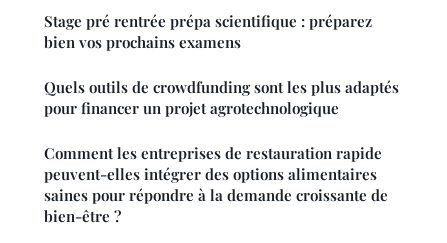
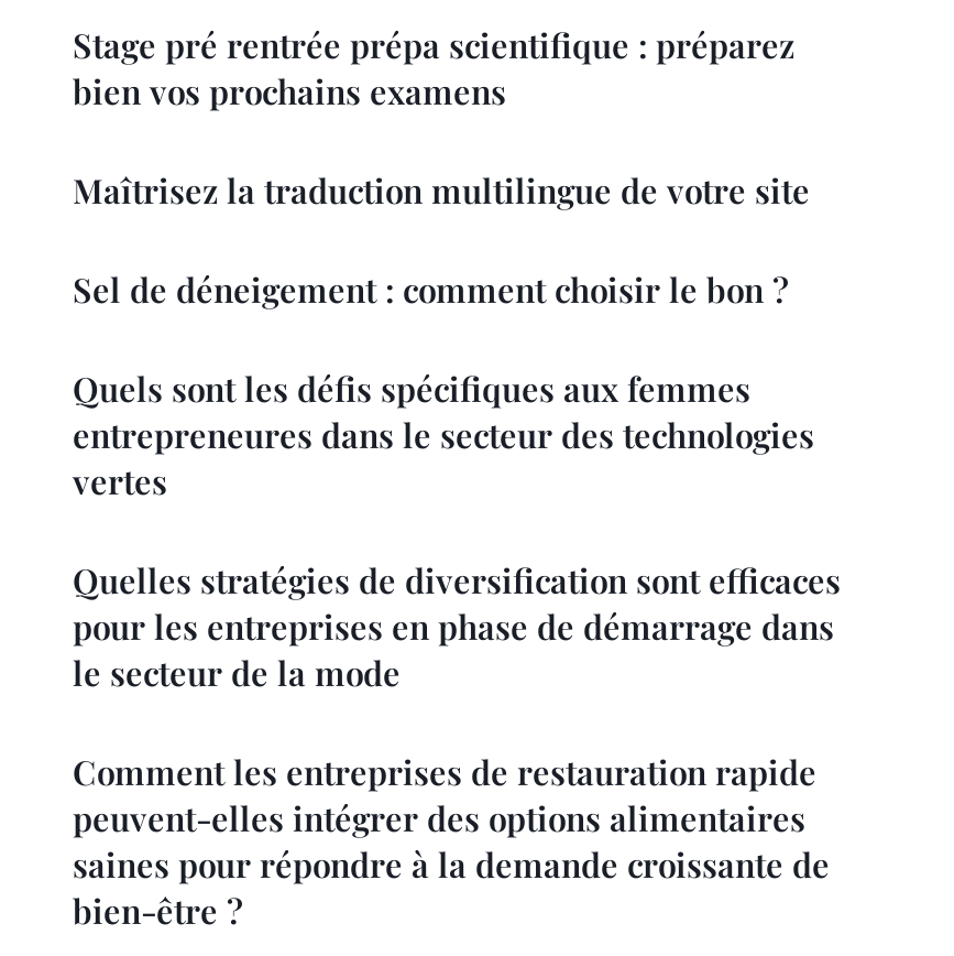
- Quels outils de crowdfunding sont les plus adaptés
- pour financer un projet agrotechnologique
+ Maîtrisez la traduction multilingue de votre site
+ Sel de déneigement : comment choisir le bon ?
+ Quels sont les défis spécifiques aux femmes
+ entrepreneures dans le secteur des technologies
+ vertes
+ Quelles stratégies de diversification sont efficaces
+ pour les entreprises en phase de démarrage dans
+ le secteur de la mode
